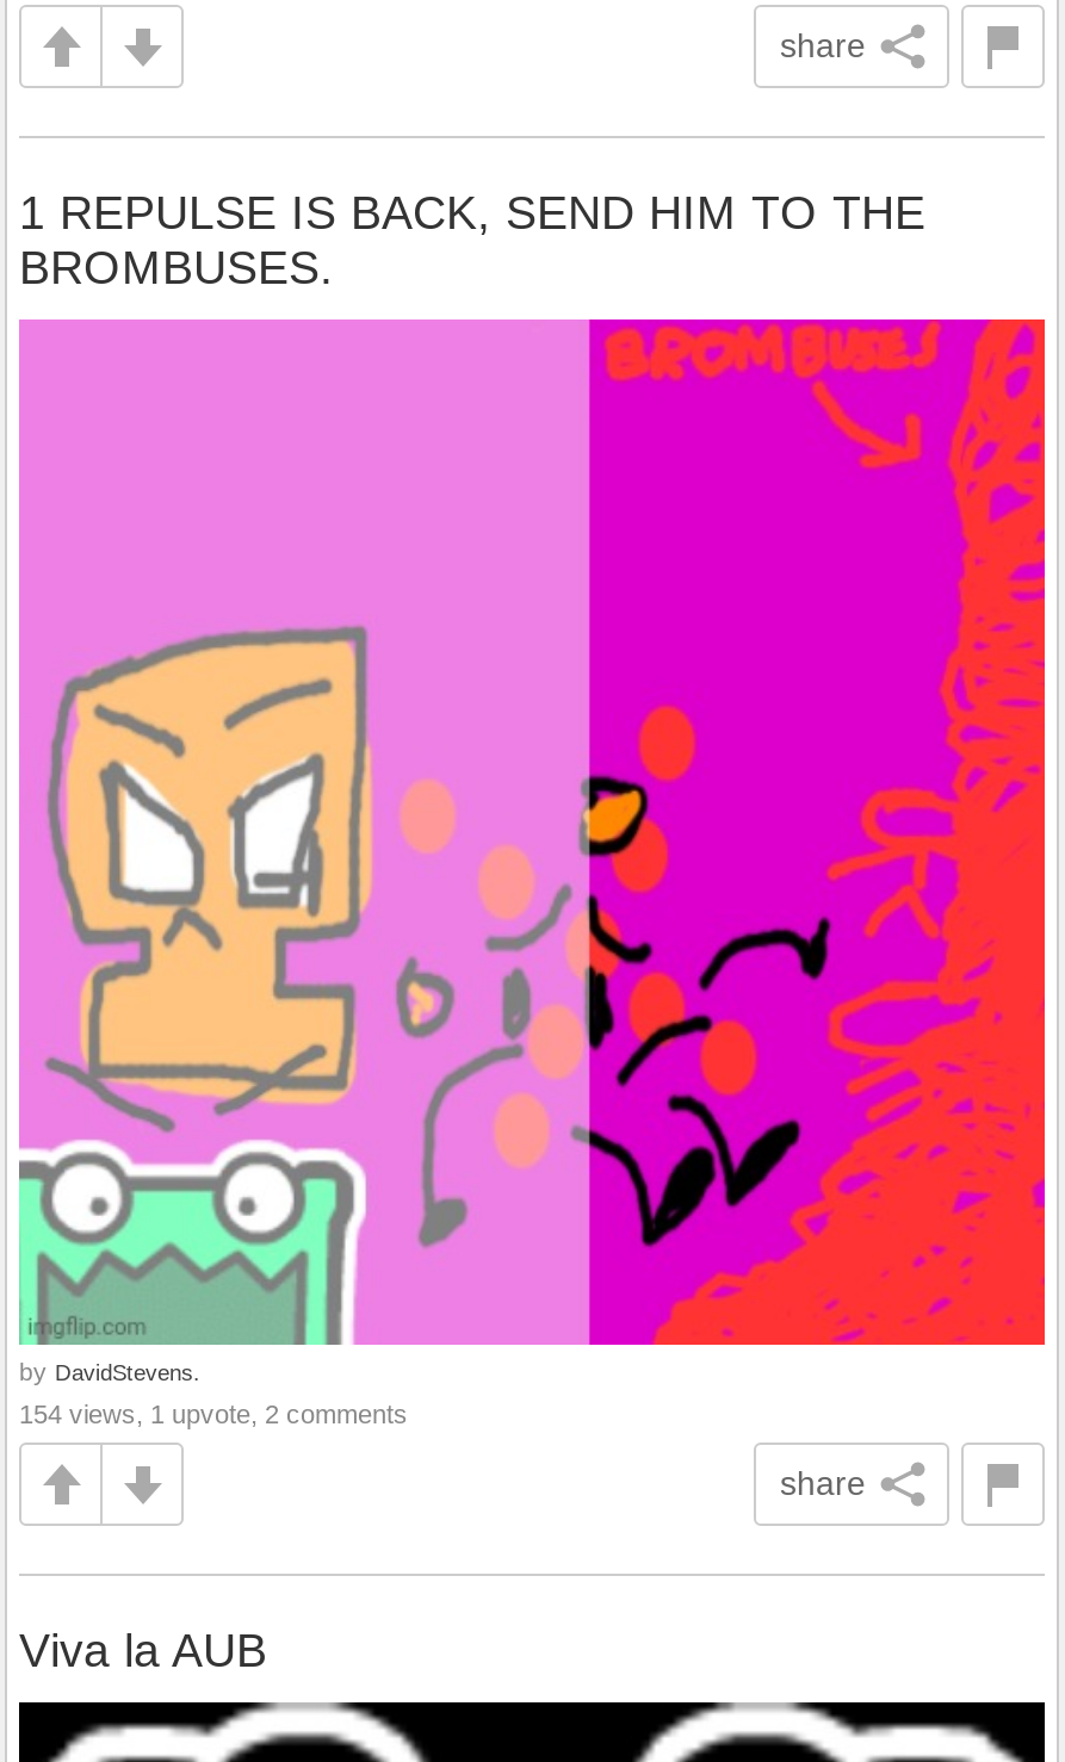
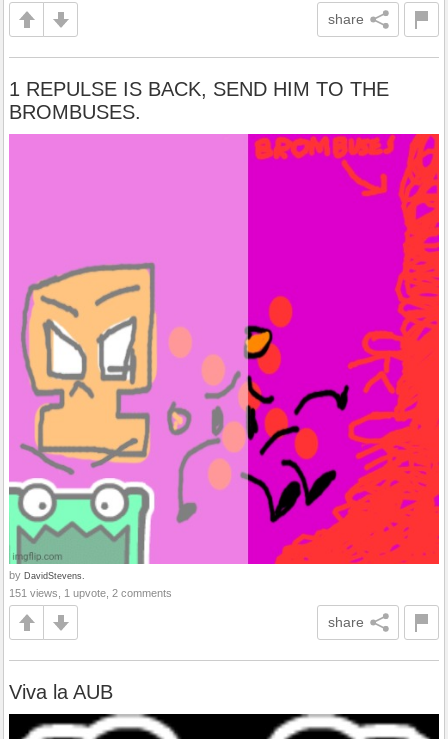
- 154 views, 1 upvote, 2 comments
+ 151 views, 1 upvote, 2 comments
